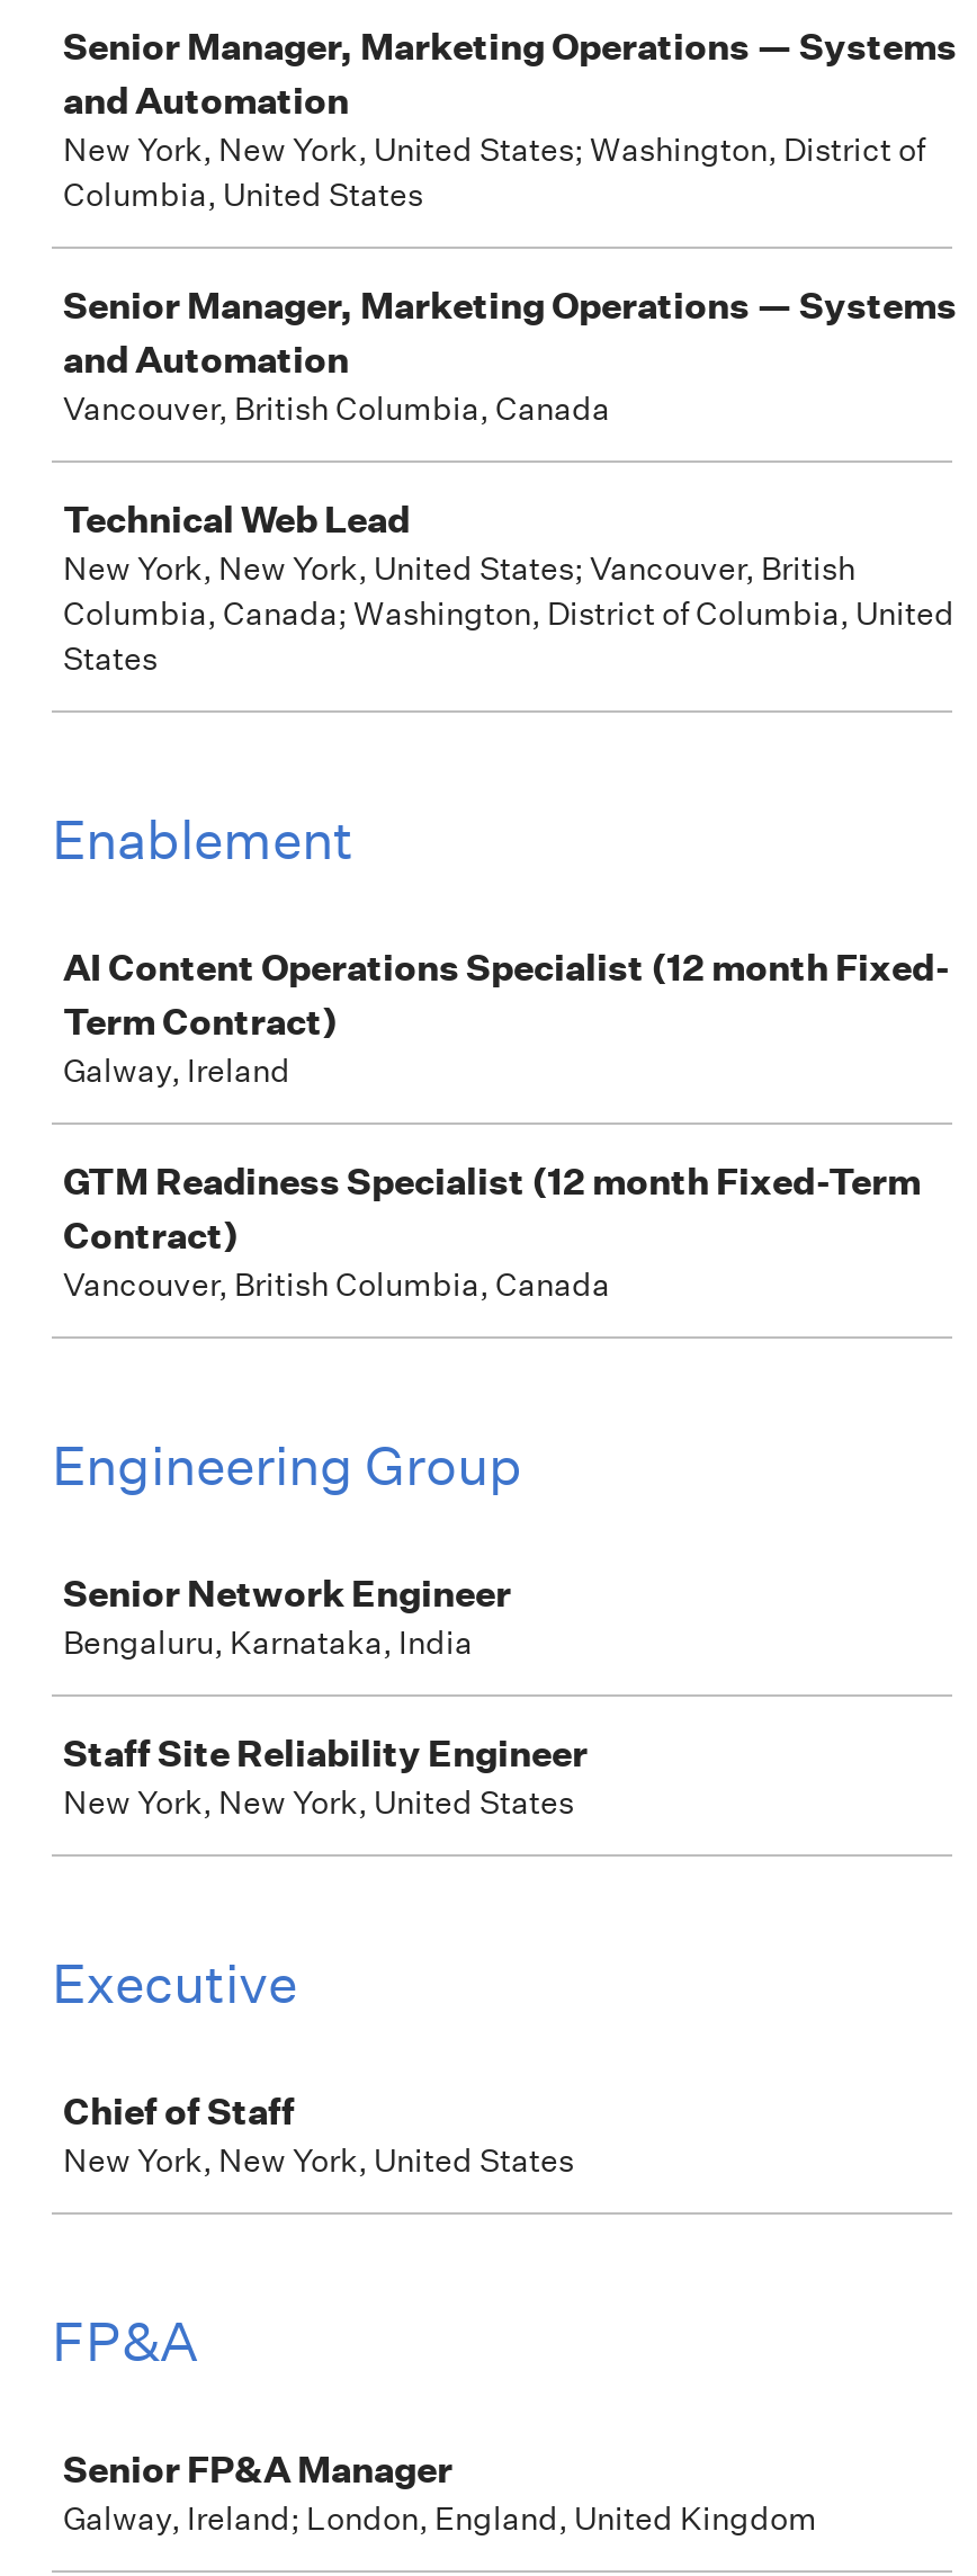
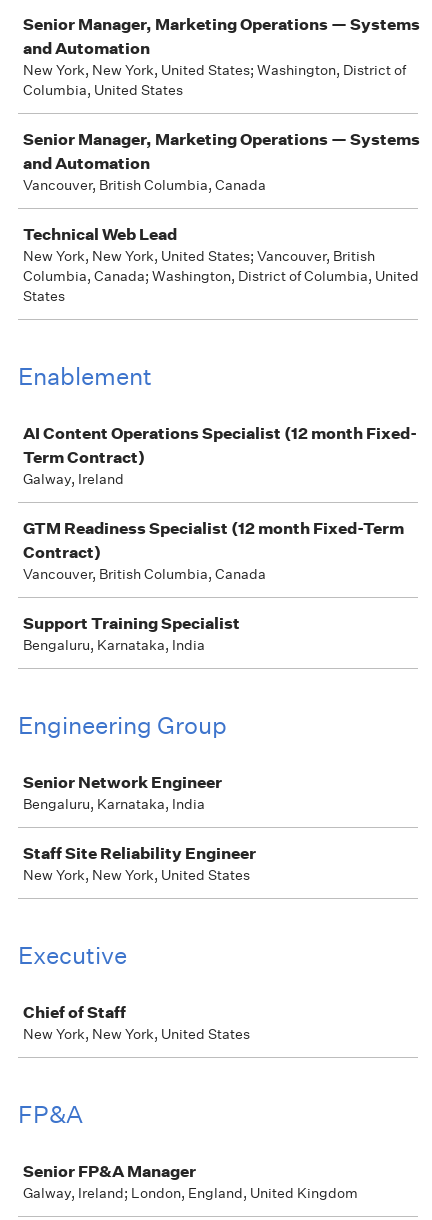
+ Support Training Specialist
+ Bengaluru, Karnataka, India
